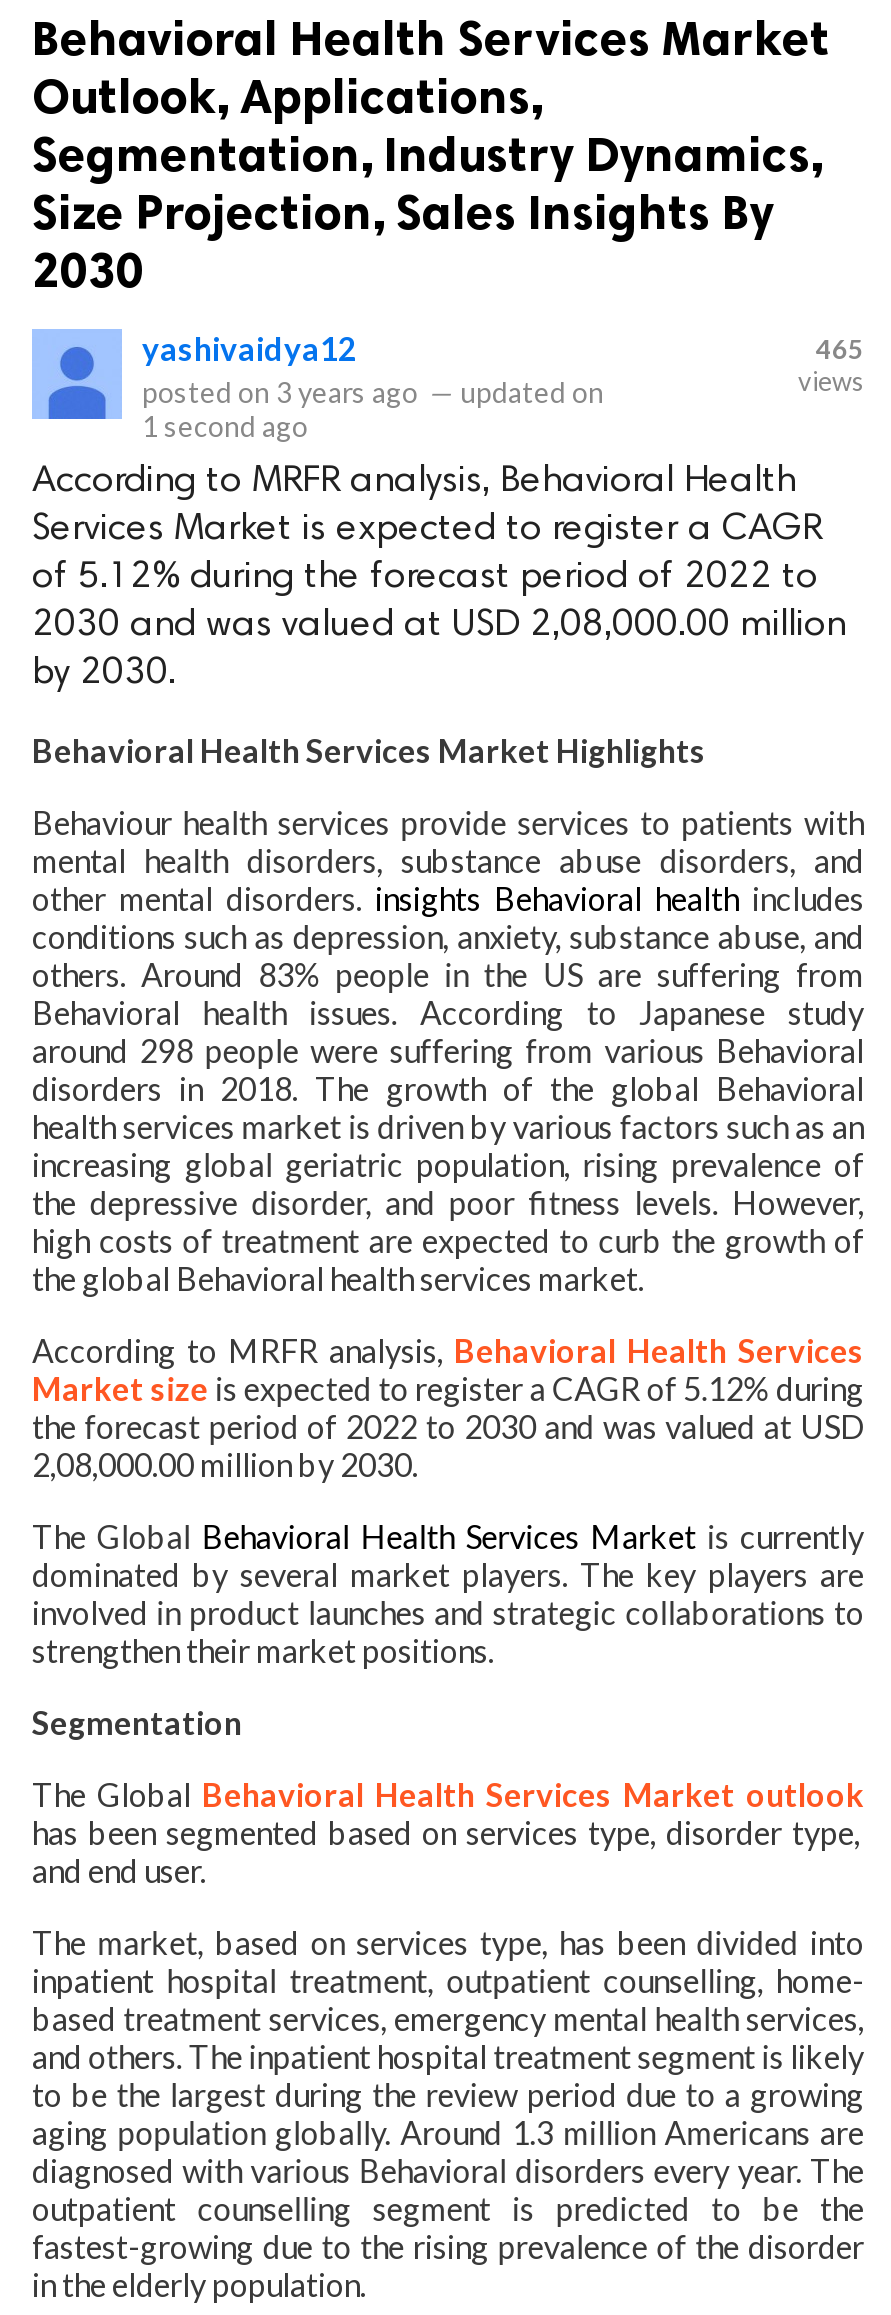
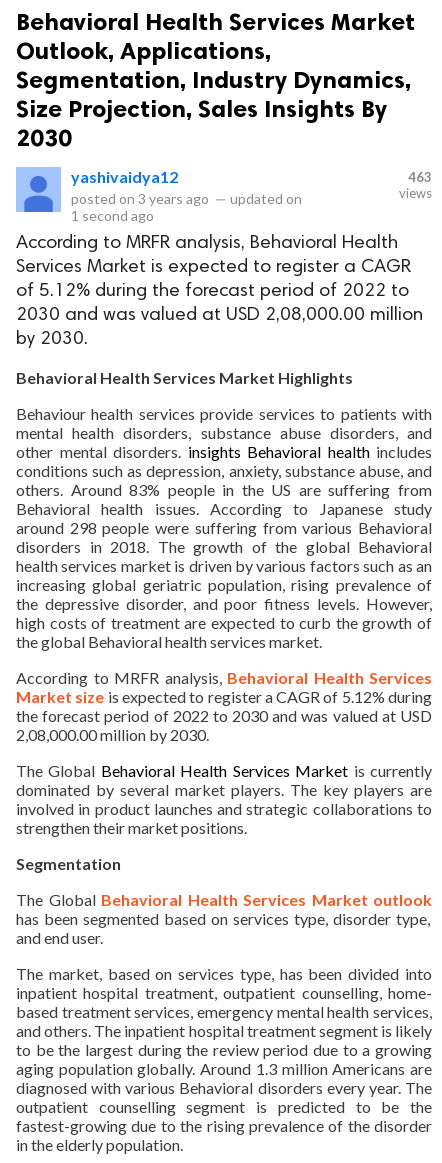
- 465
+ 463
